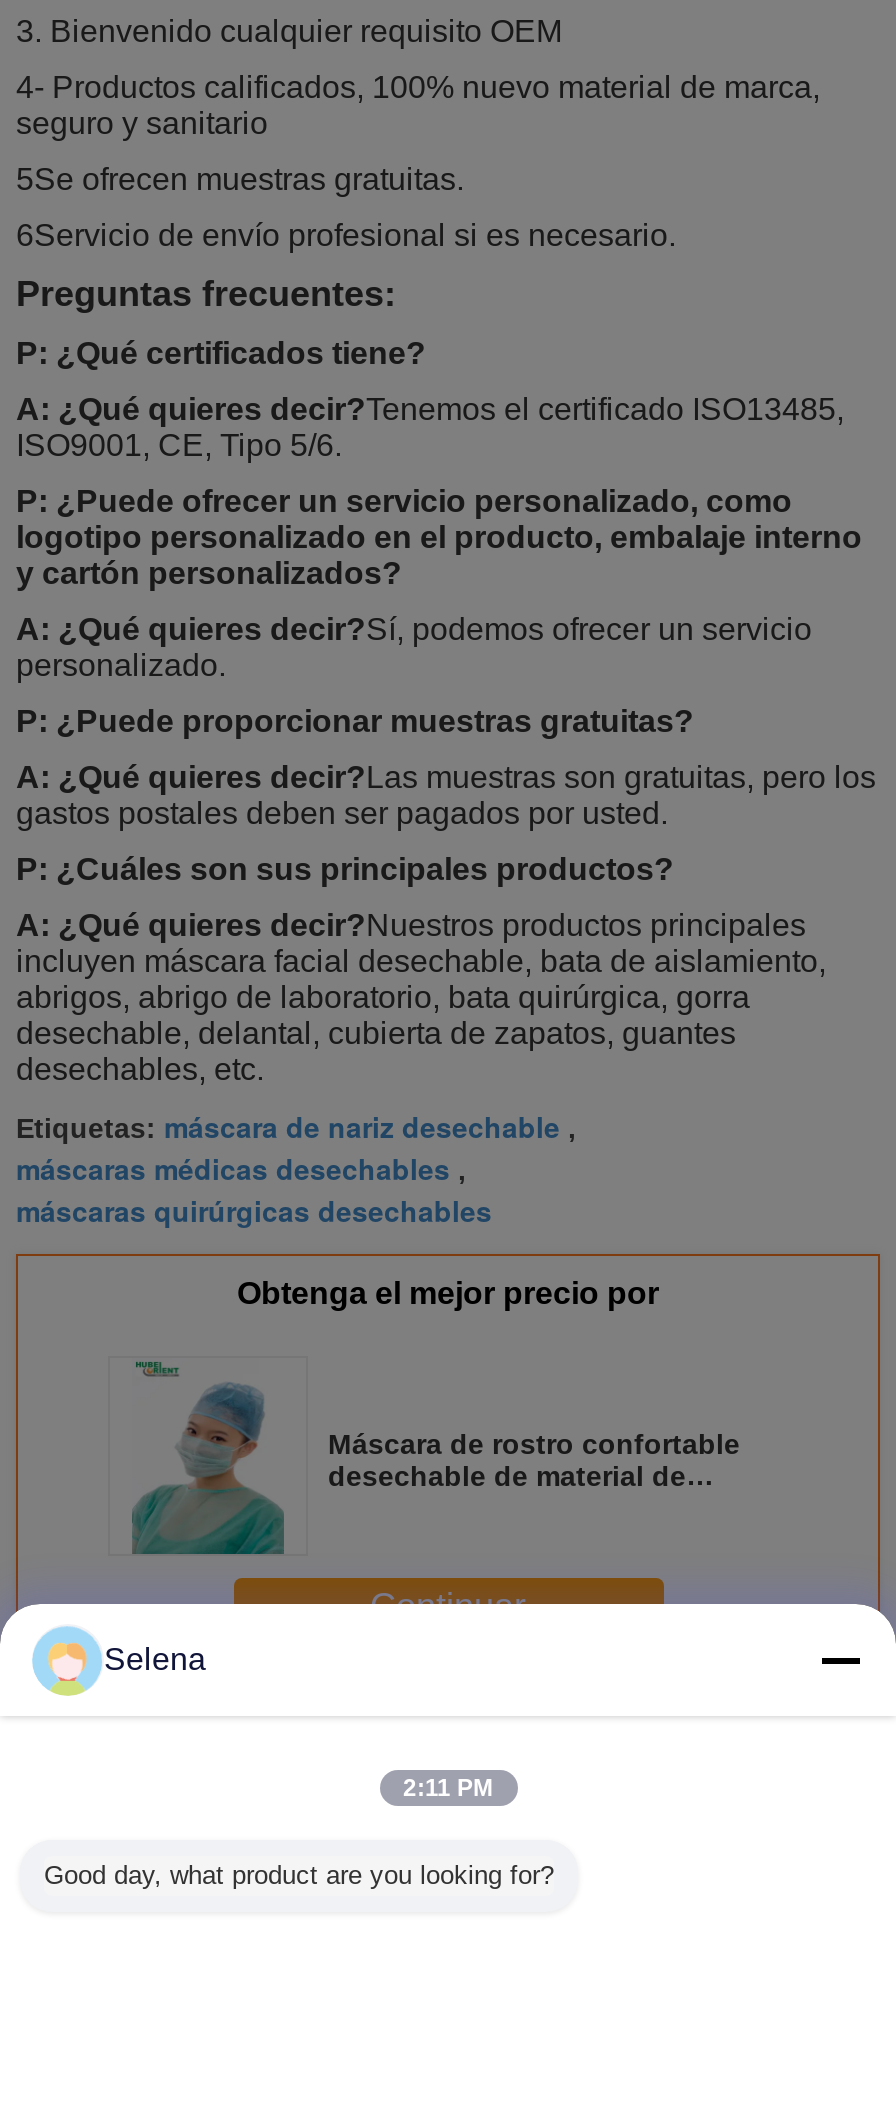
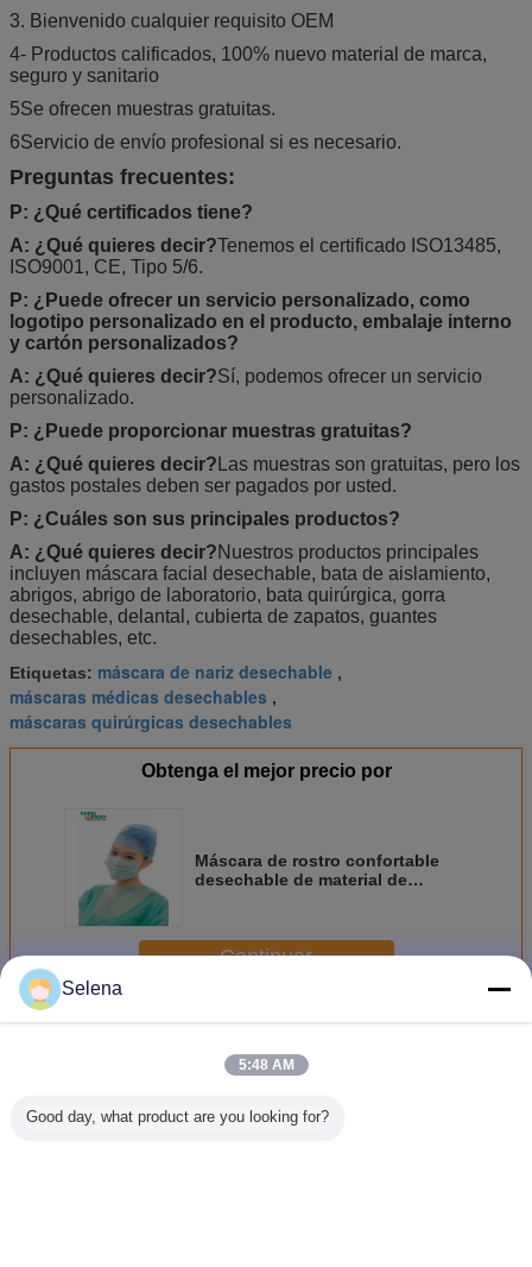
- 2:11 PM
+ 5:48 AM
